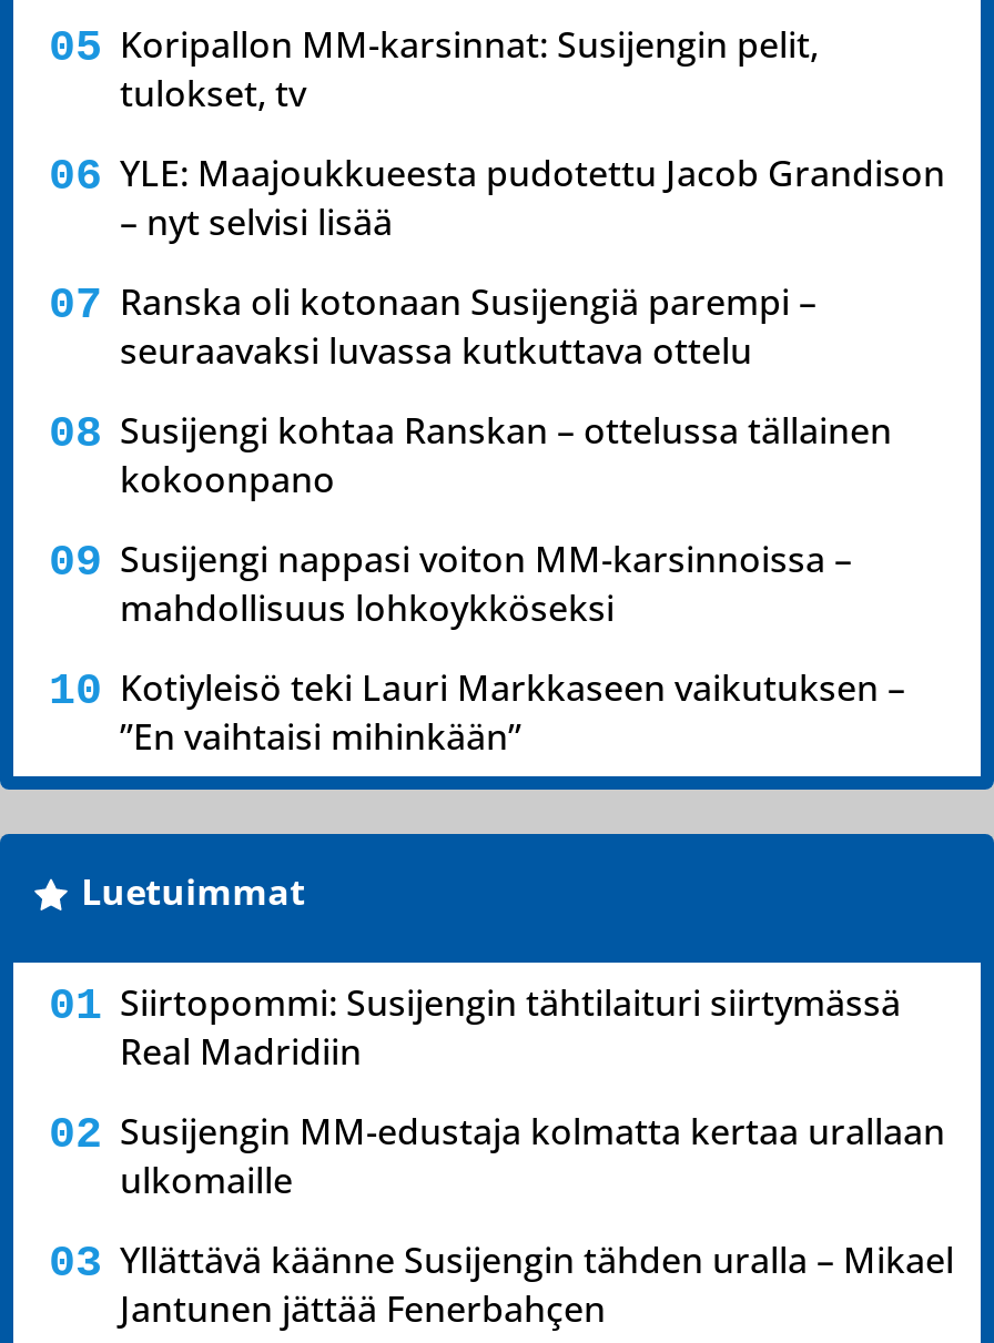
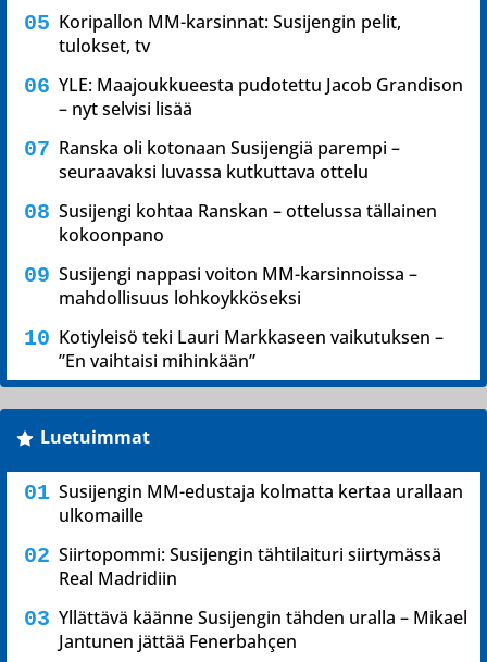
moved down: Siirtopommi: Susijengin tähtilaituri siirtymässä | Real Madridiin

moved up: Susijengin MM-edustaja kolmatta kertaa urallaan | ulkomaille
